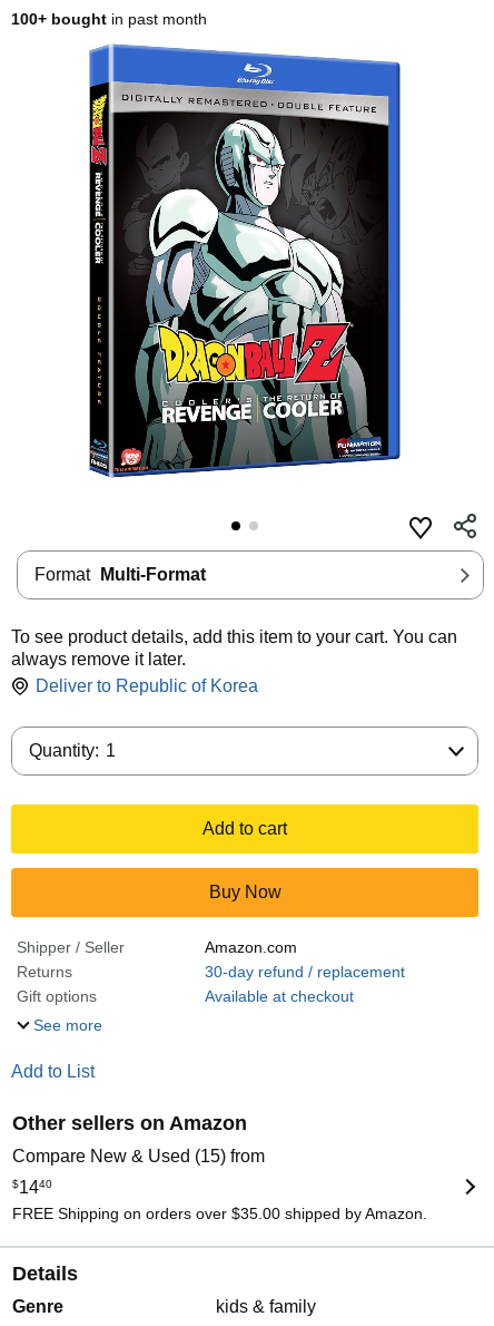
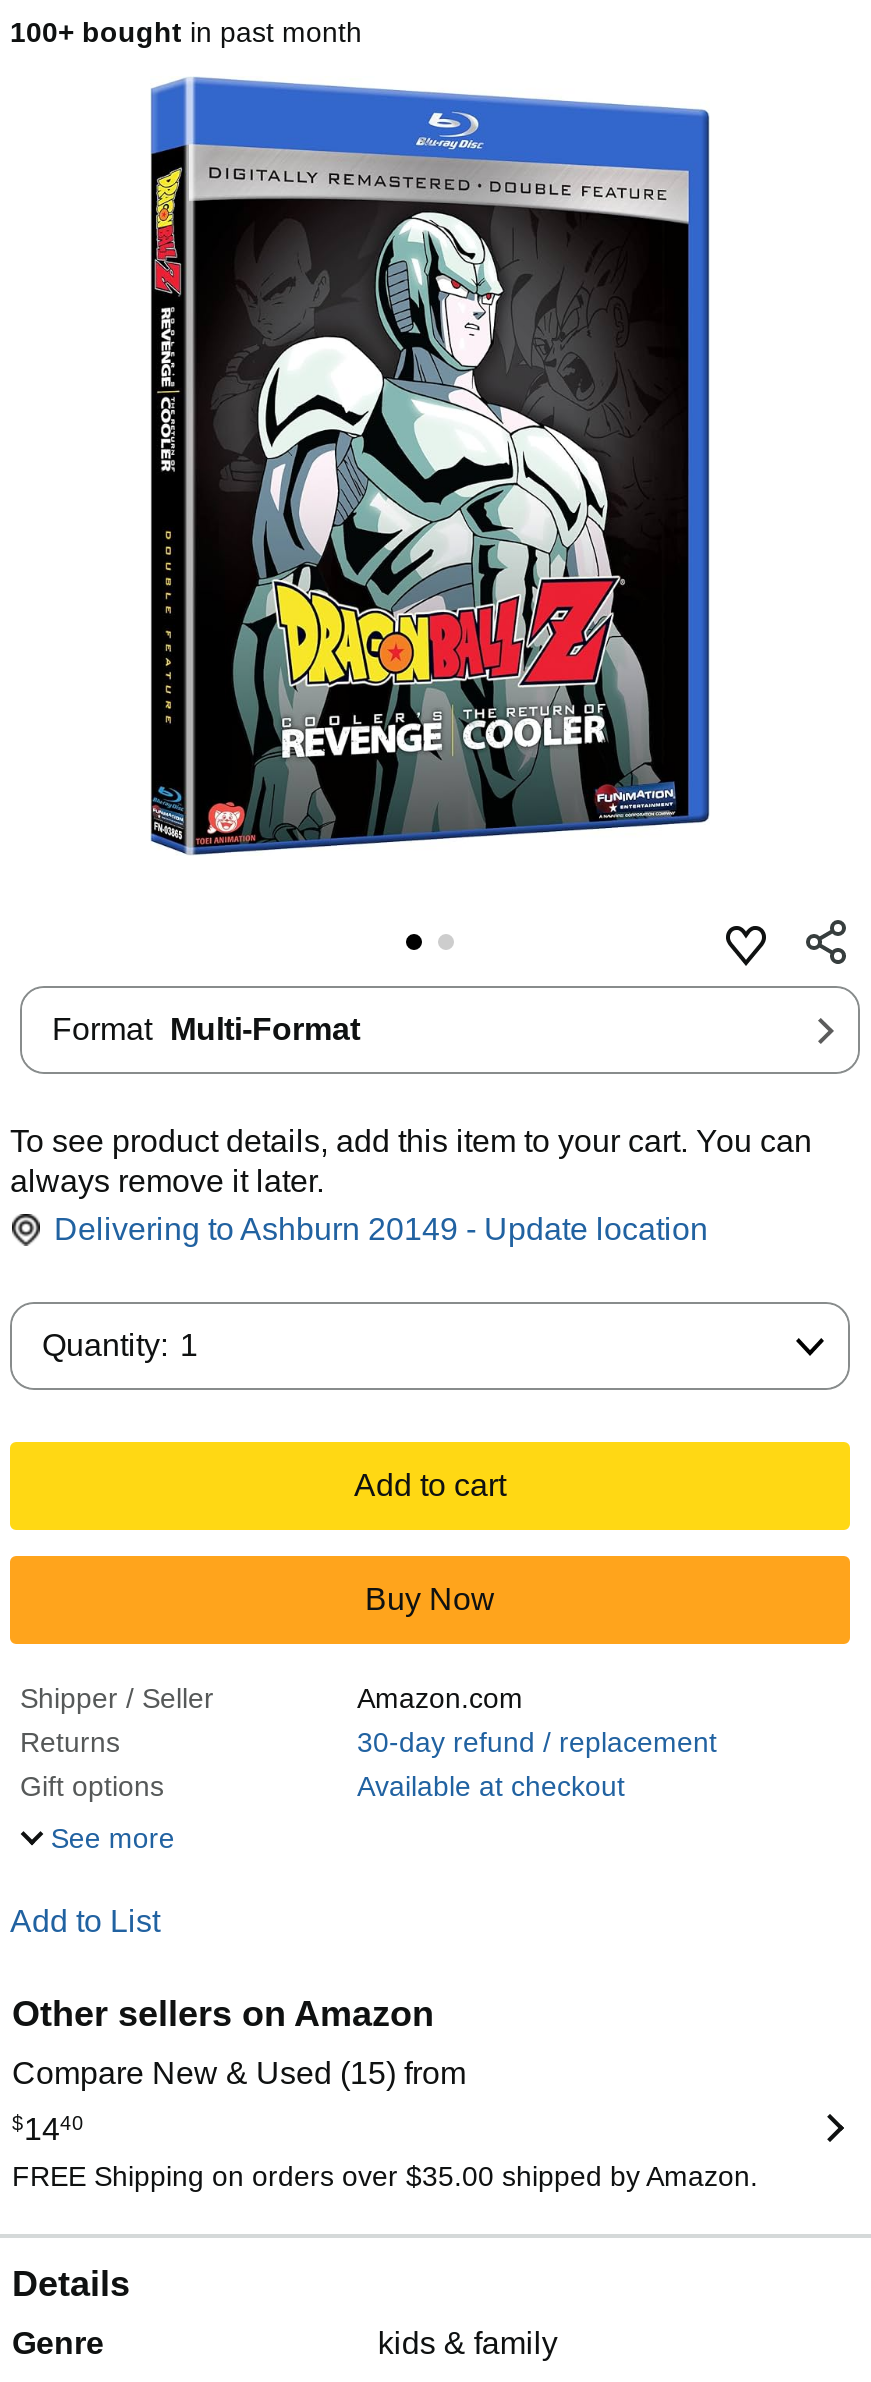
- Deliver to Republic of Korea
+ Delivering to Ashburn 20149 - Update location
